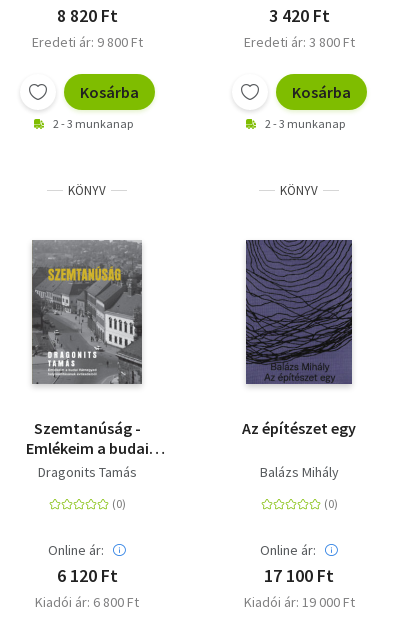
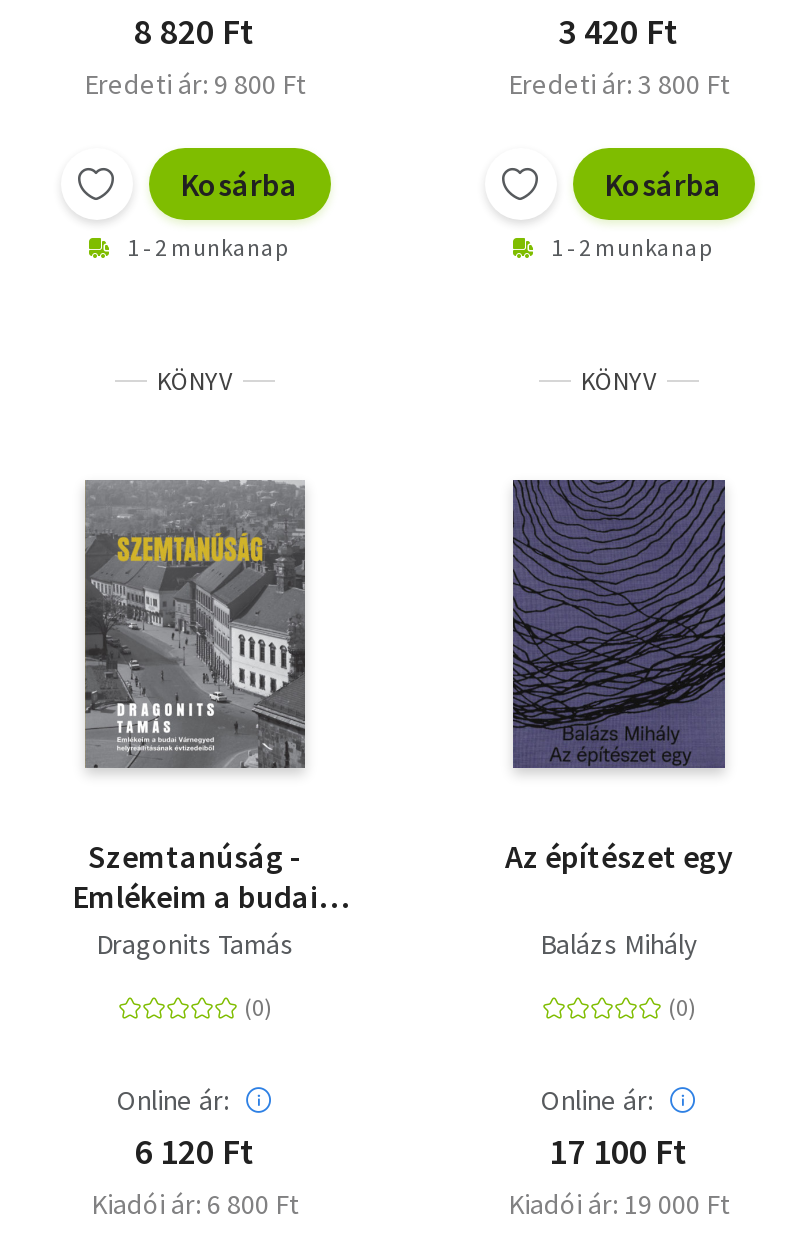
- 2 - 3 munkanap
+ 1 - 2 munkanap

- 2 - 3 munkanap
+ 1 - 2 munkanap
